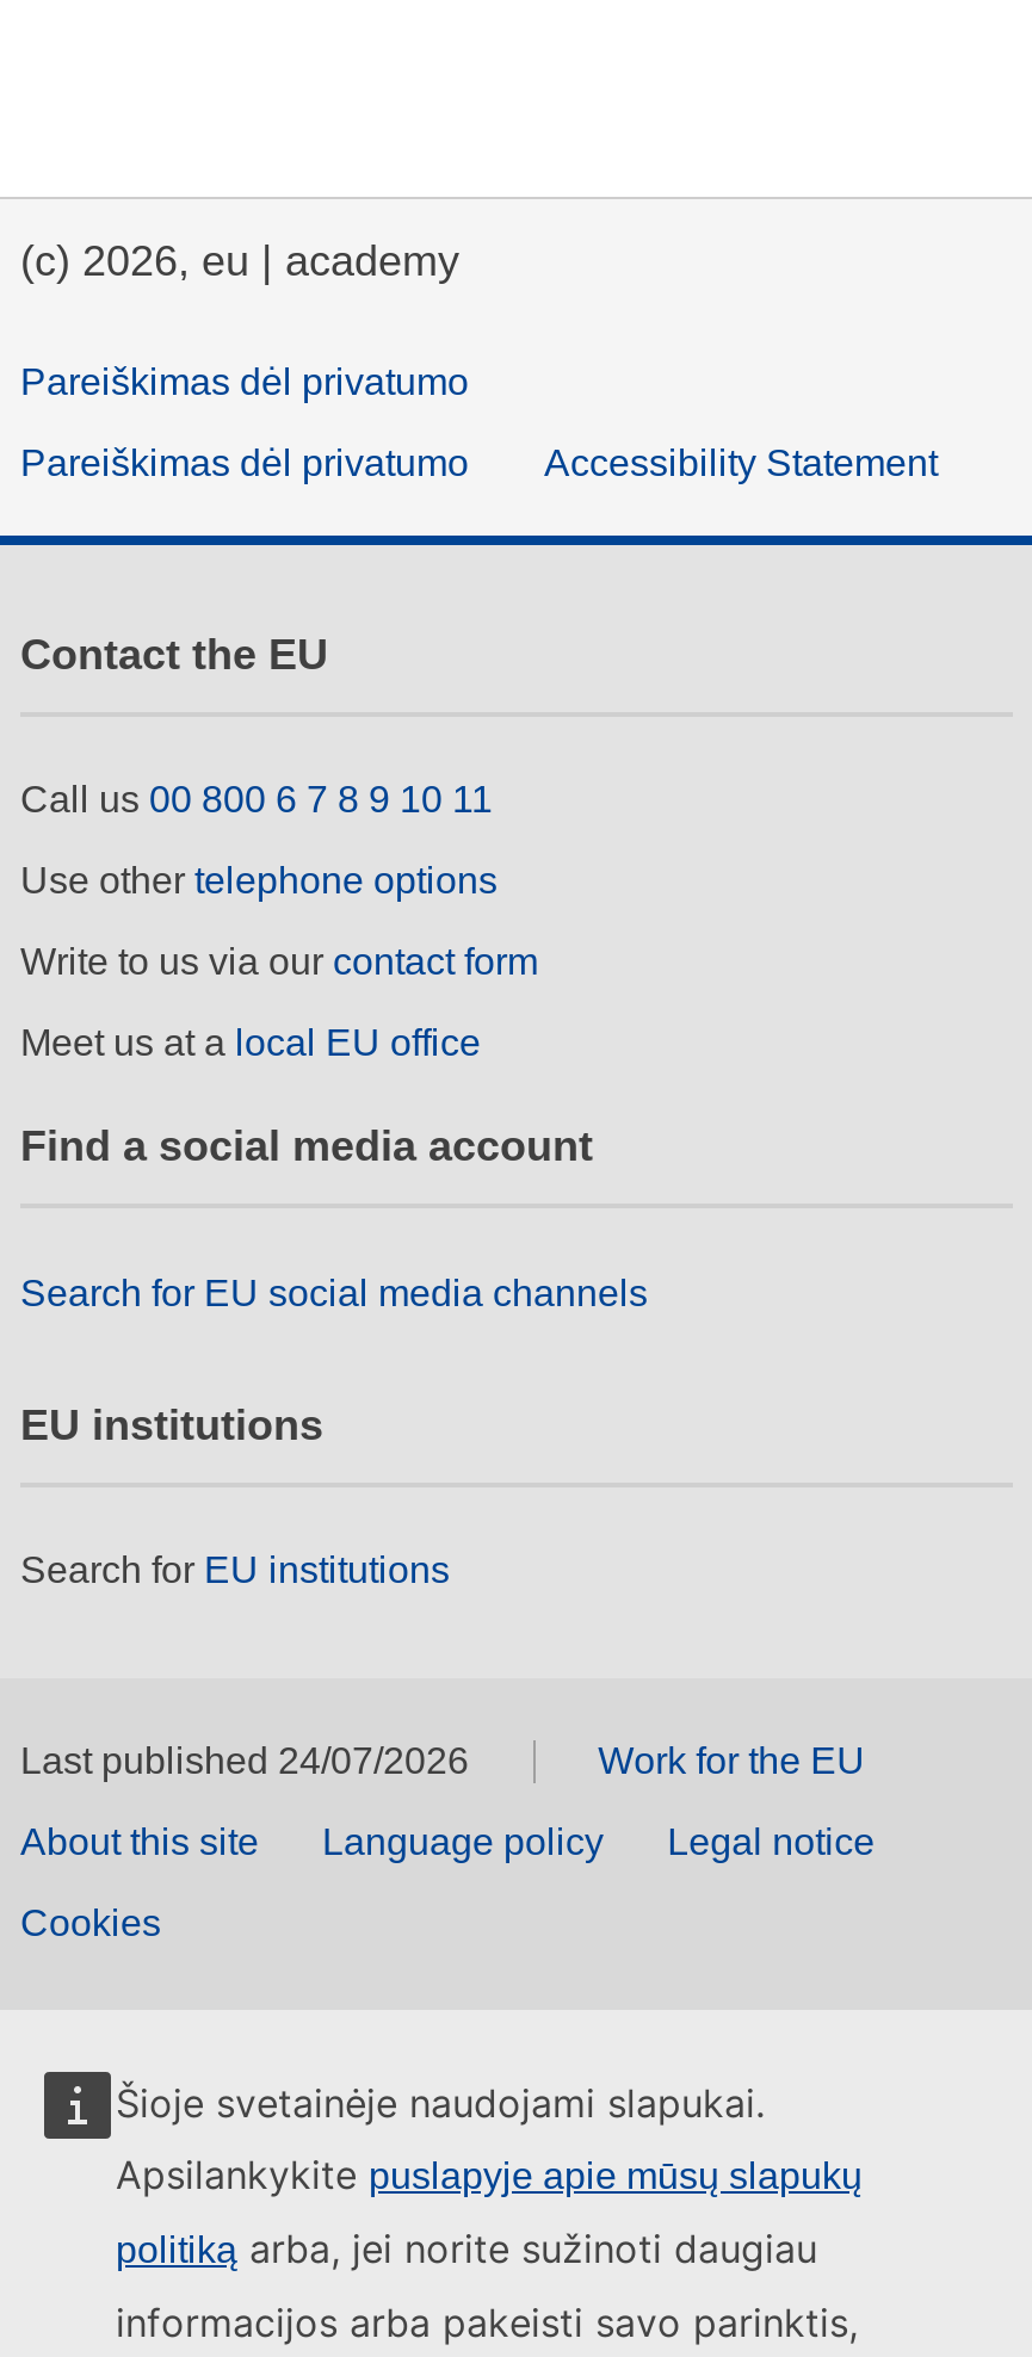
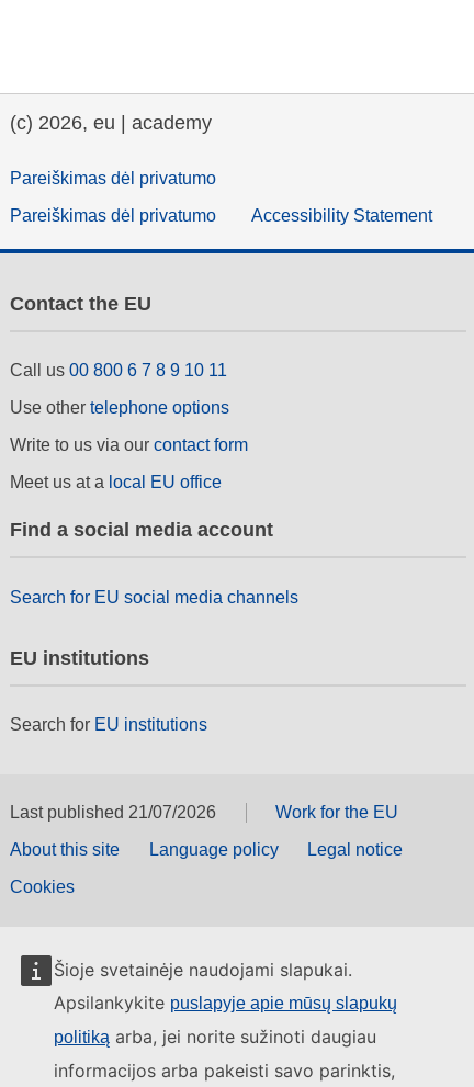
- Last published 24/07/2026
+ Last published 21/07/2026
